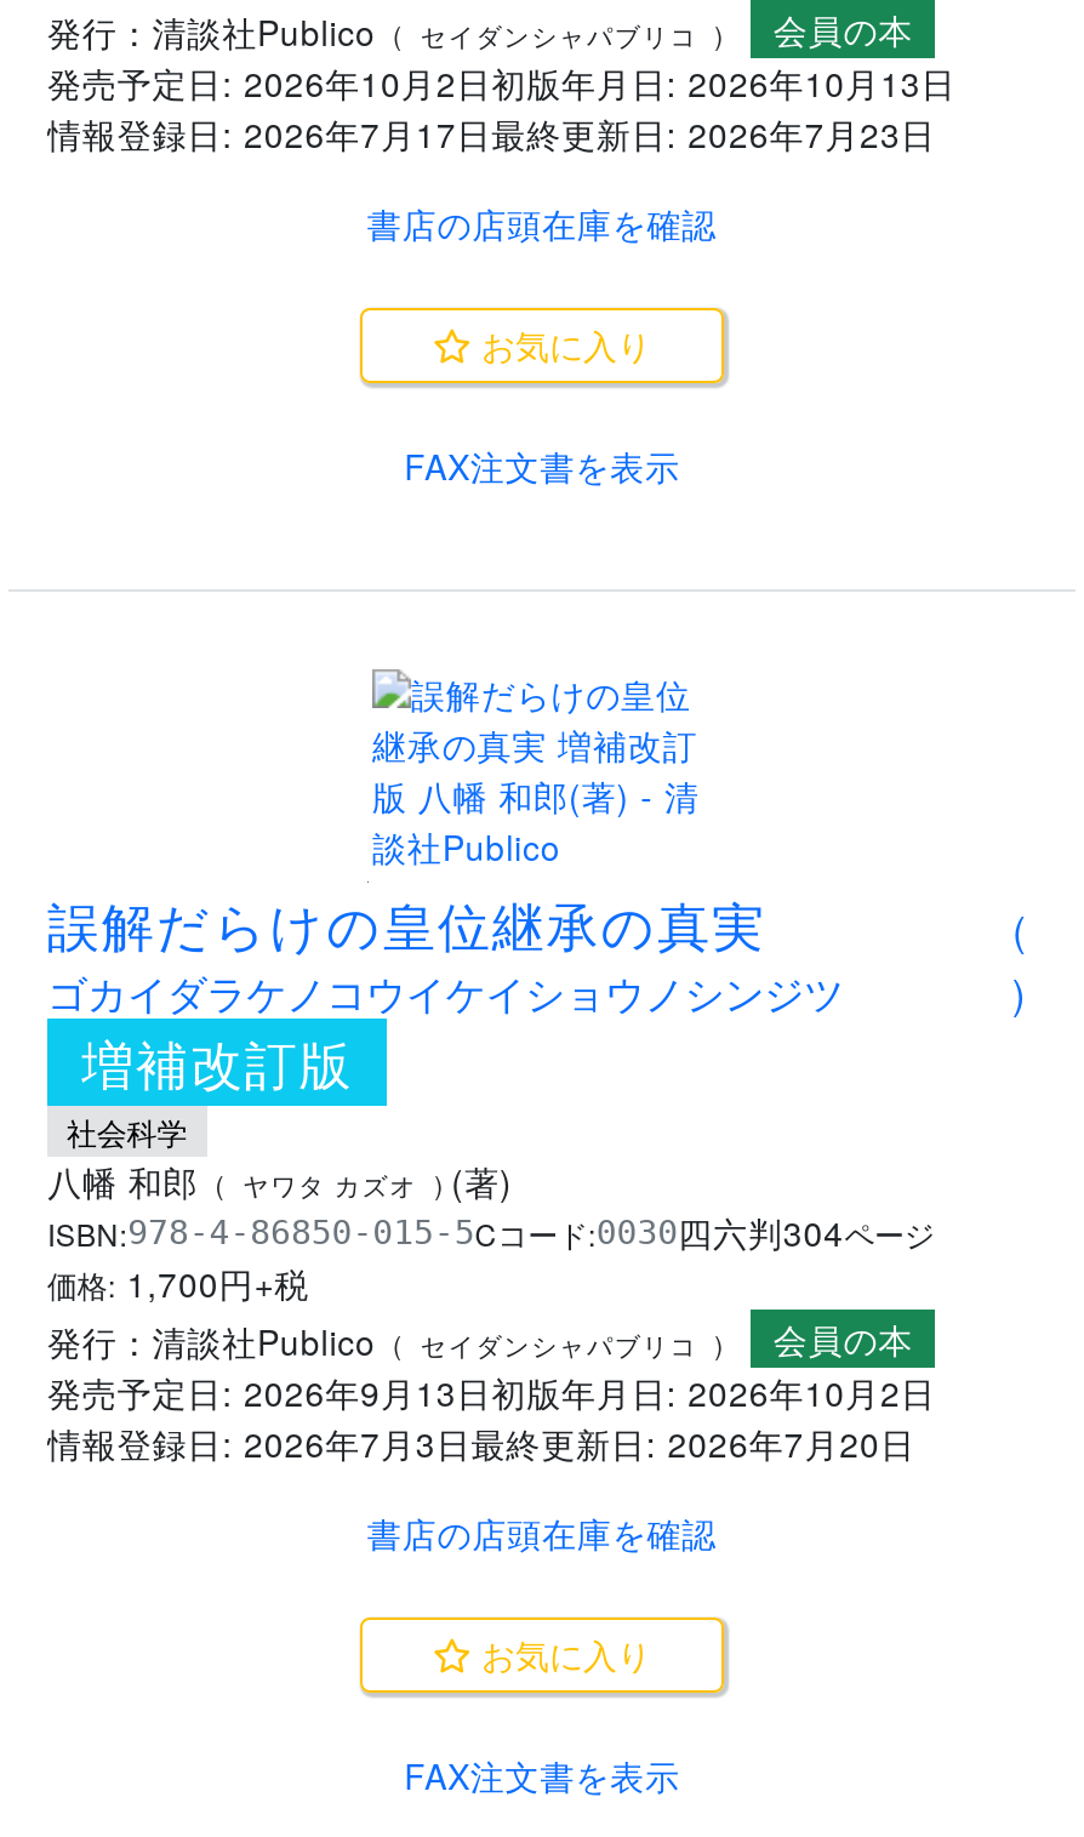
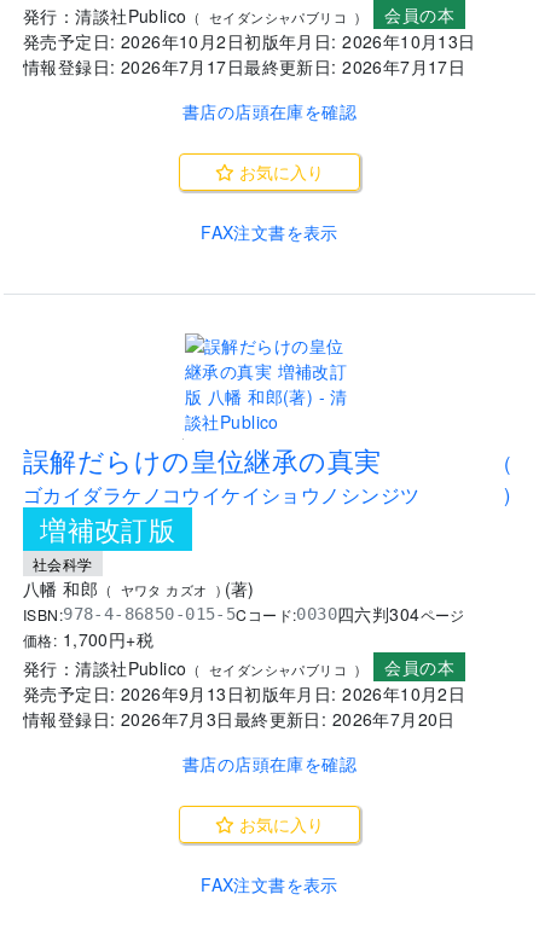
- 情報登録日: 2026年7月17日最終更新日: 2026年7月23日
+ 情報登録日: 2026年7月17日最終更新日: 2026年7月17日
